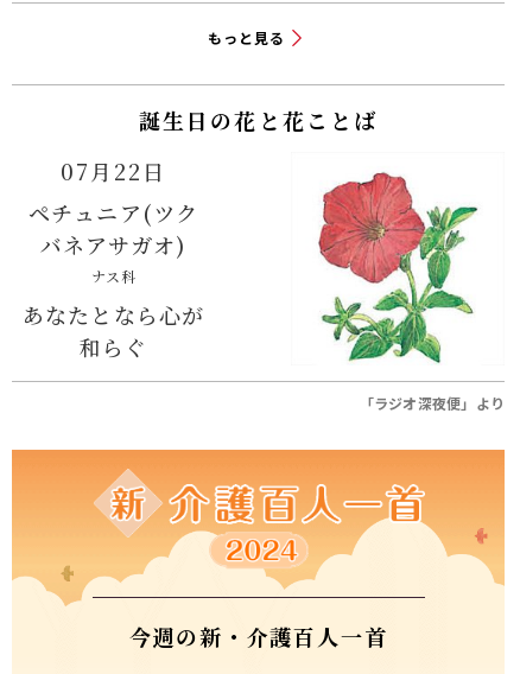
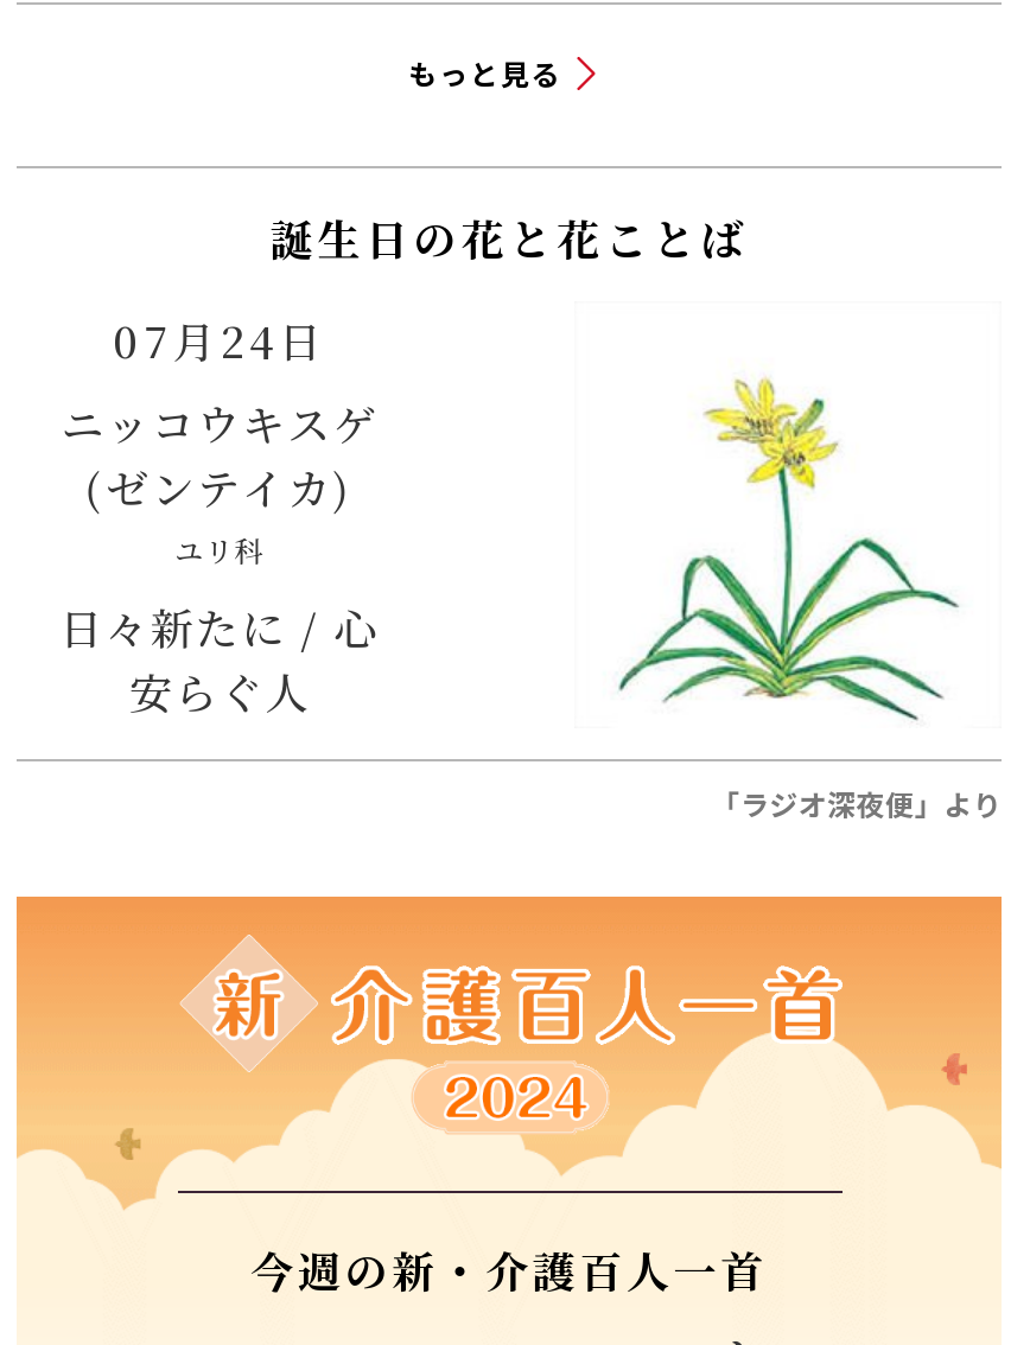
- 07月22日
- ペチュニア(ツク
- バネアサガオ)
- ナス科
- あなたとなら心が
- 和らぐ
+ 07月24日
+ ニッコウキスゲ
+ (ゼンテイカ)
+ ユリ科
+ 日々新たに / 心
+ 安らぐ人

- [image]
+ [image]
